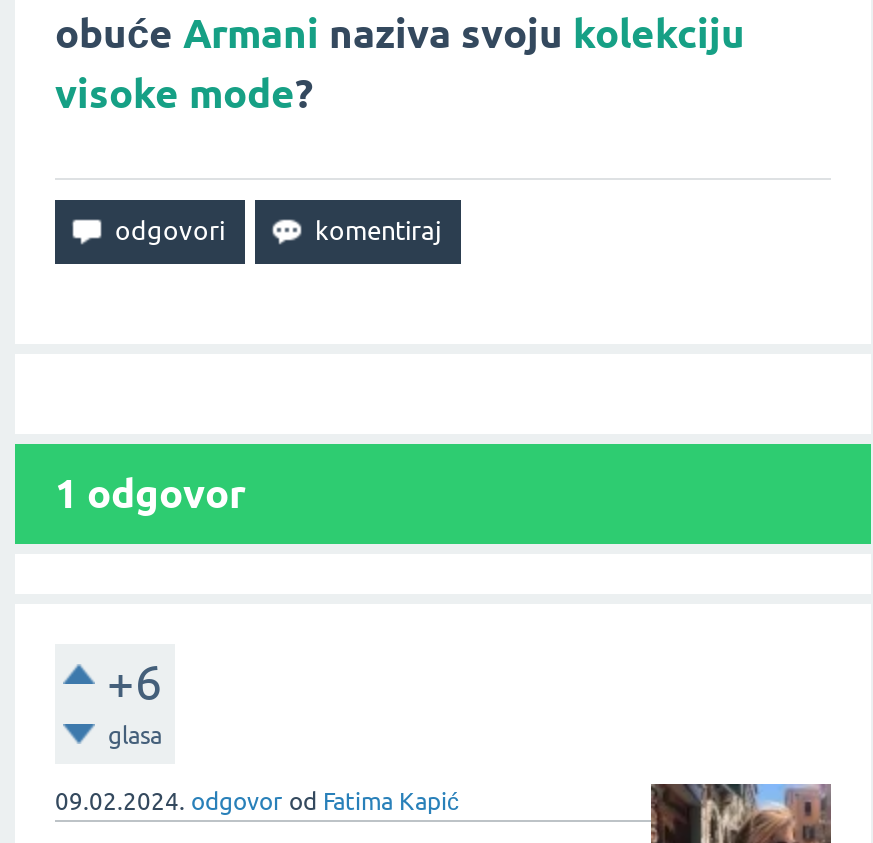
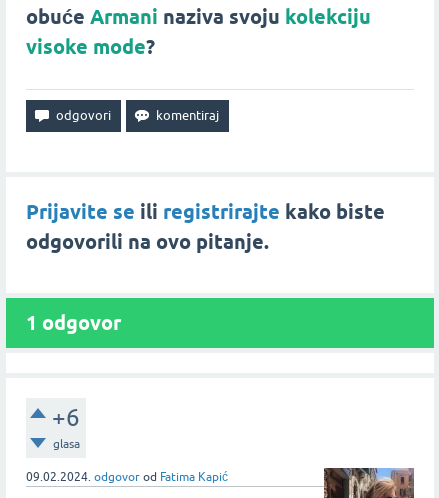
+ Prijavite se ili registrirajte kako biste
+ odgovorili na ovo pitanje.
